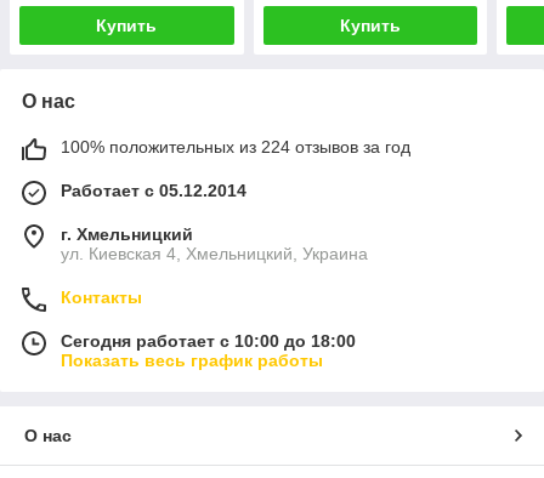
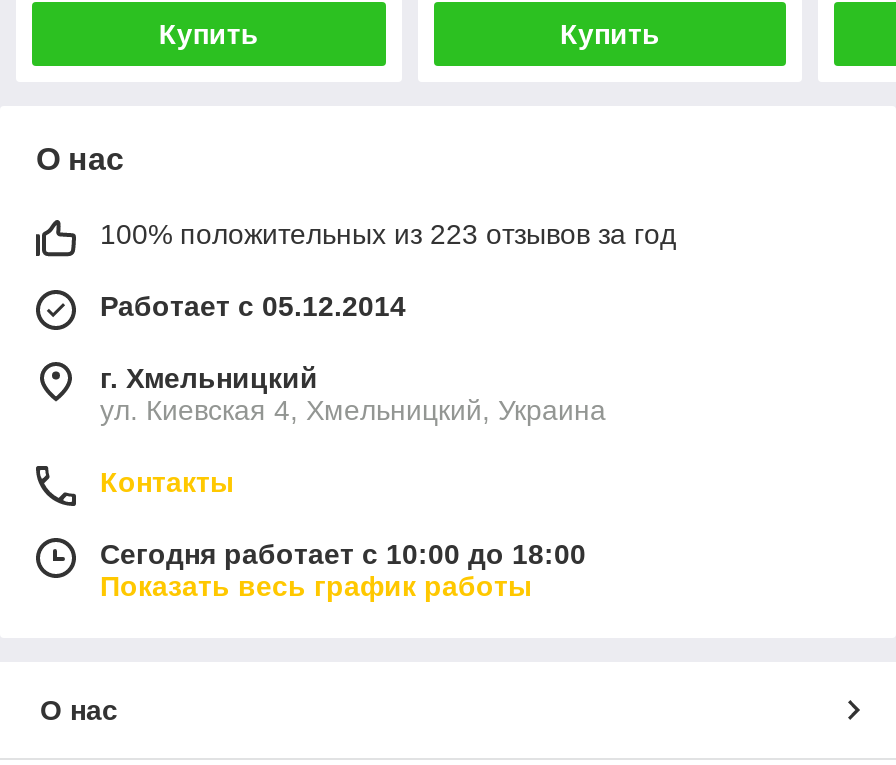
- 100% положительных из 224 отзывов за год
+ 100% положительных из 223 отзывов за год
